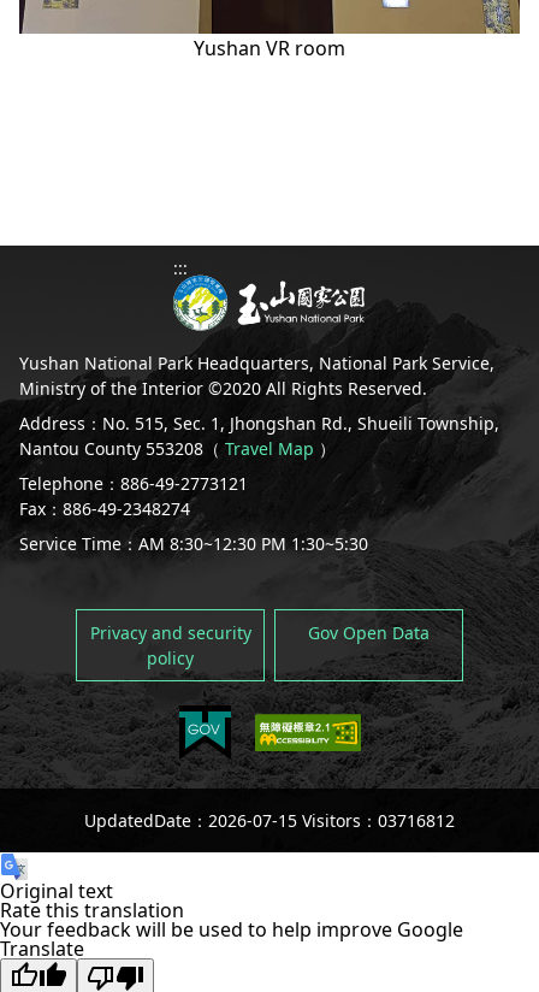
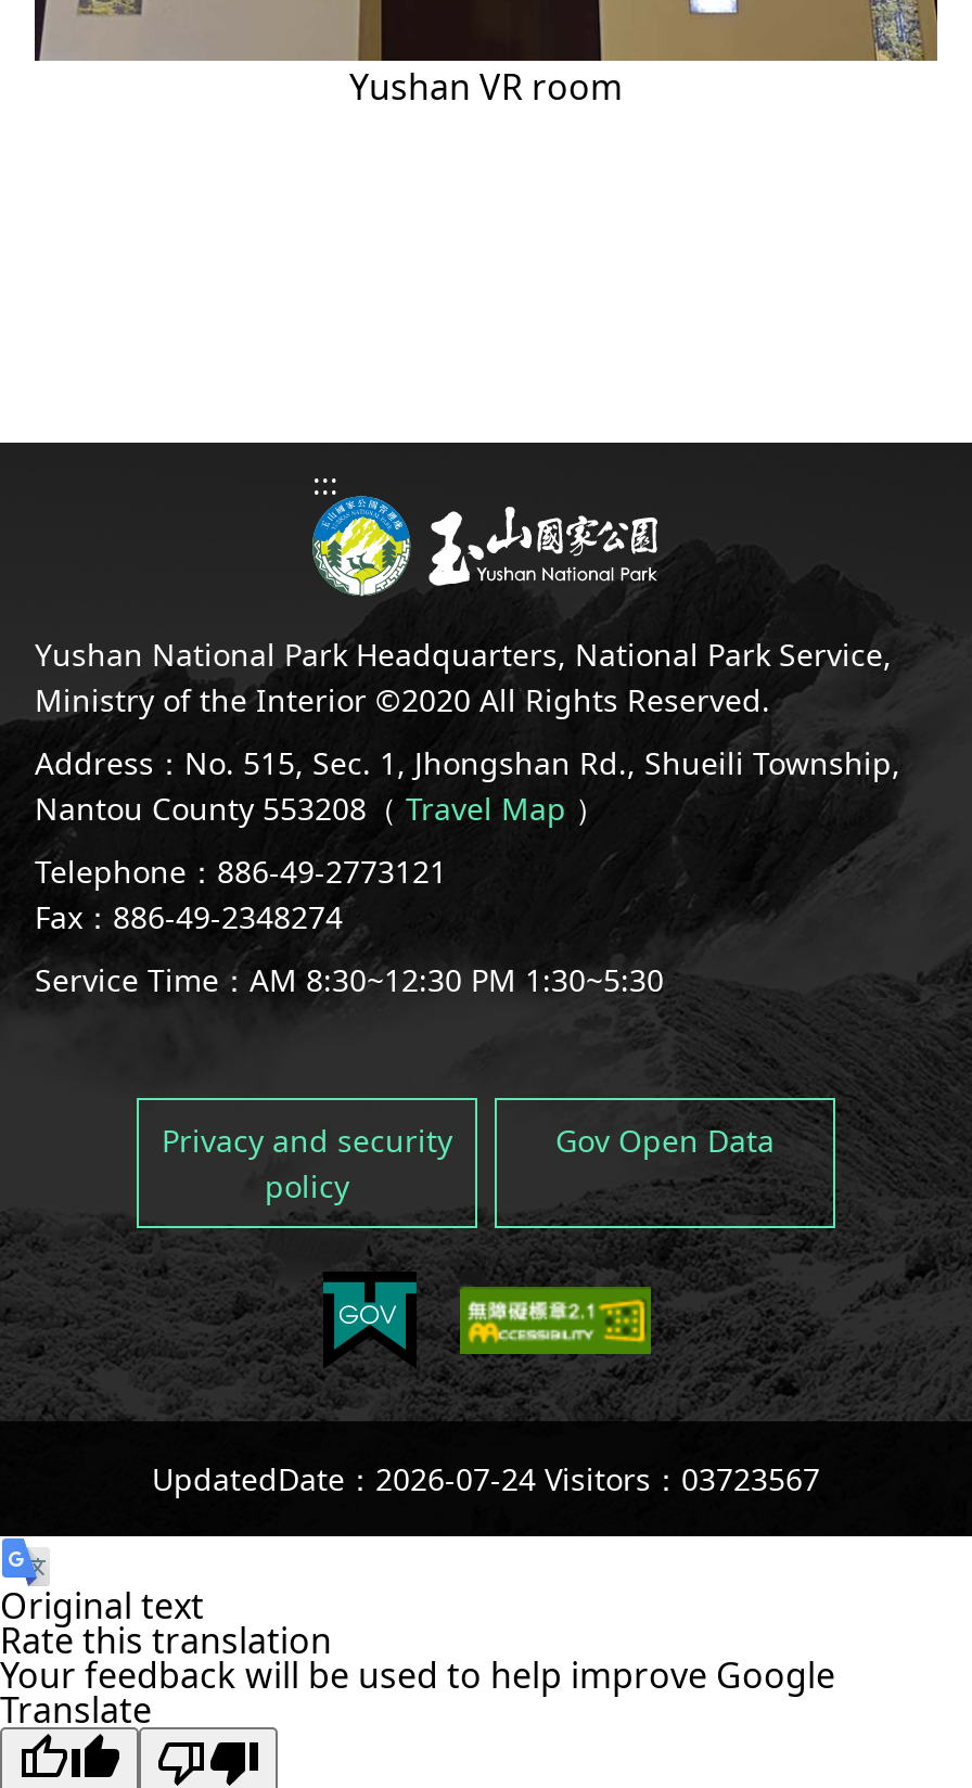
- UpdatedDate：2026-07-15 Visitors：03716812
+ UpdatedDate：2026-07-24 Visitors：03723567
